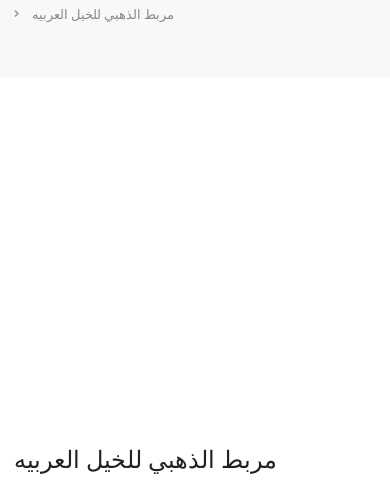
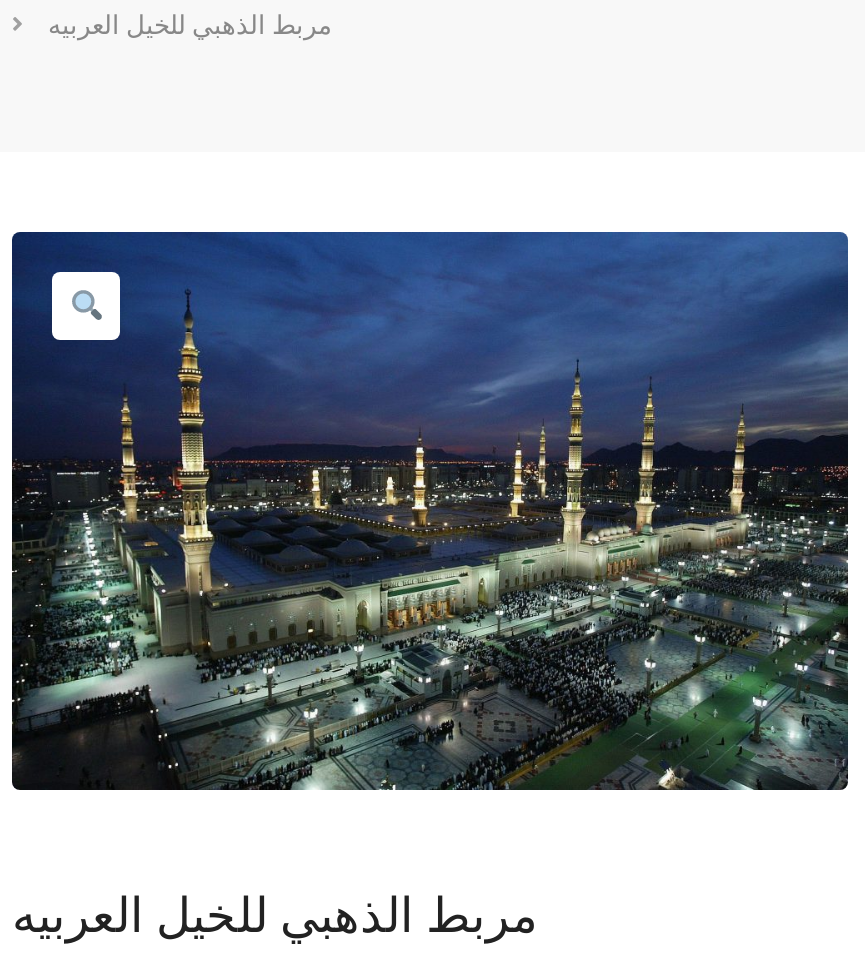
+ [image]
